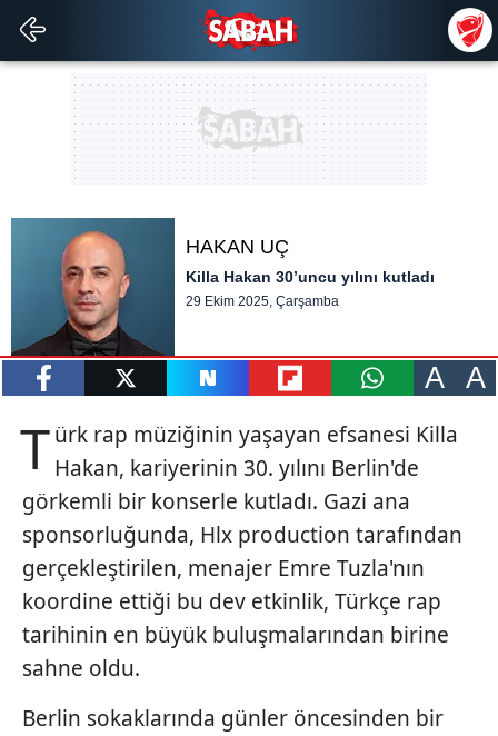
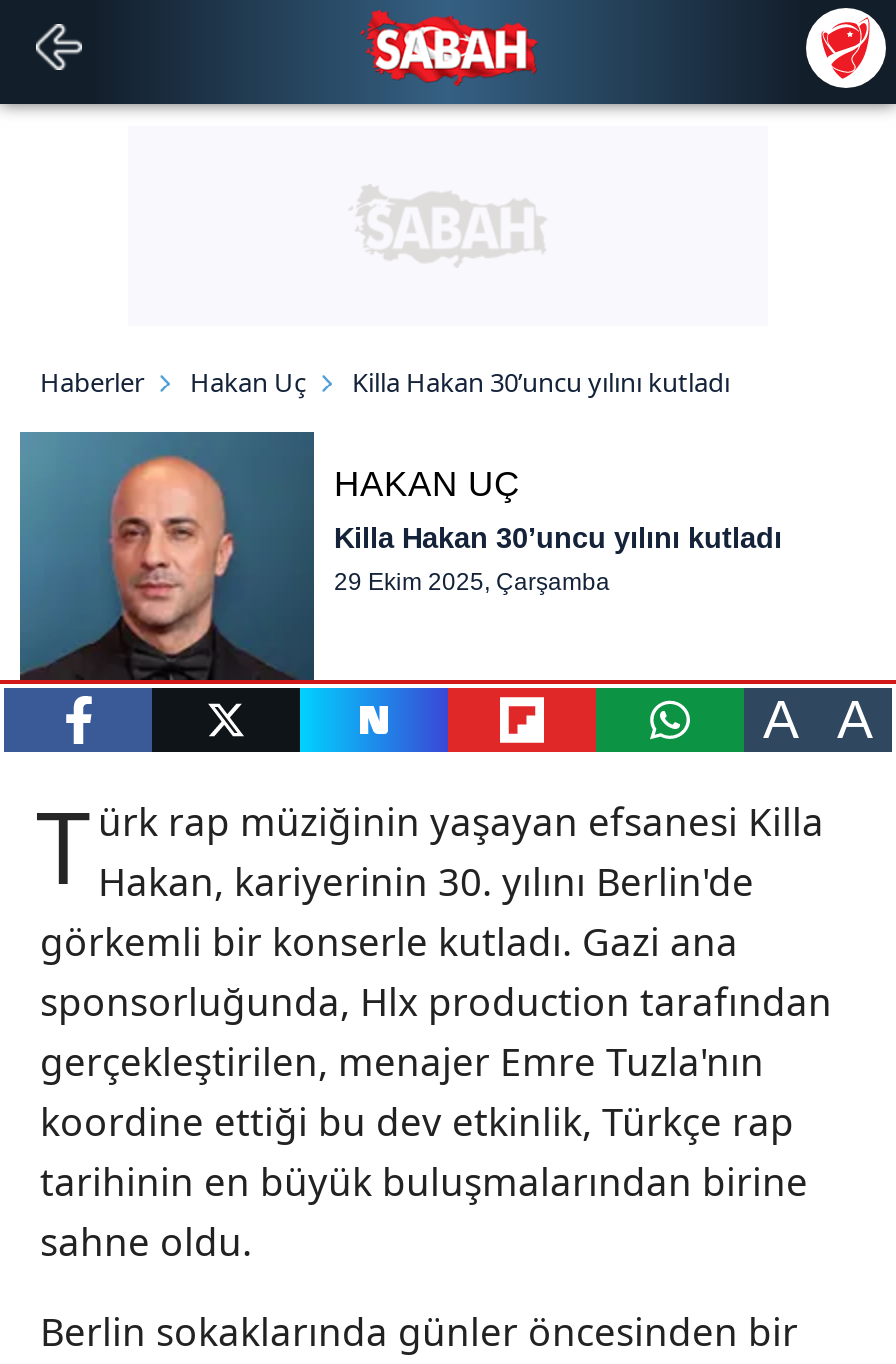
+ Haberler
+ Hakan Uç
+ Killa Hakan 30’uncu yılını kutladı
